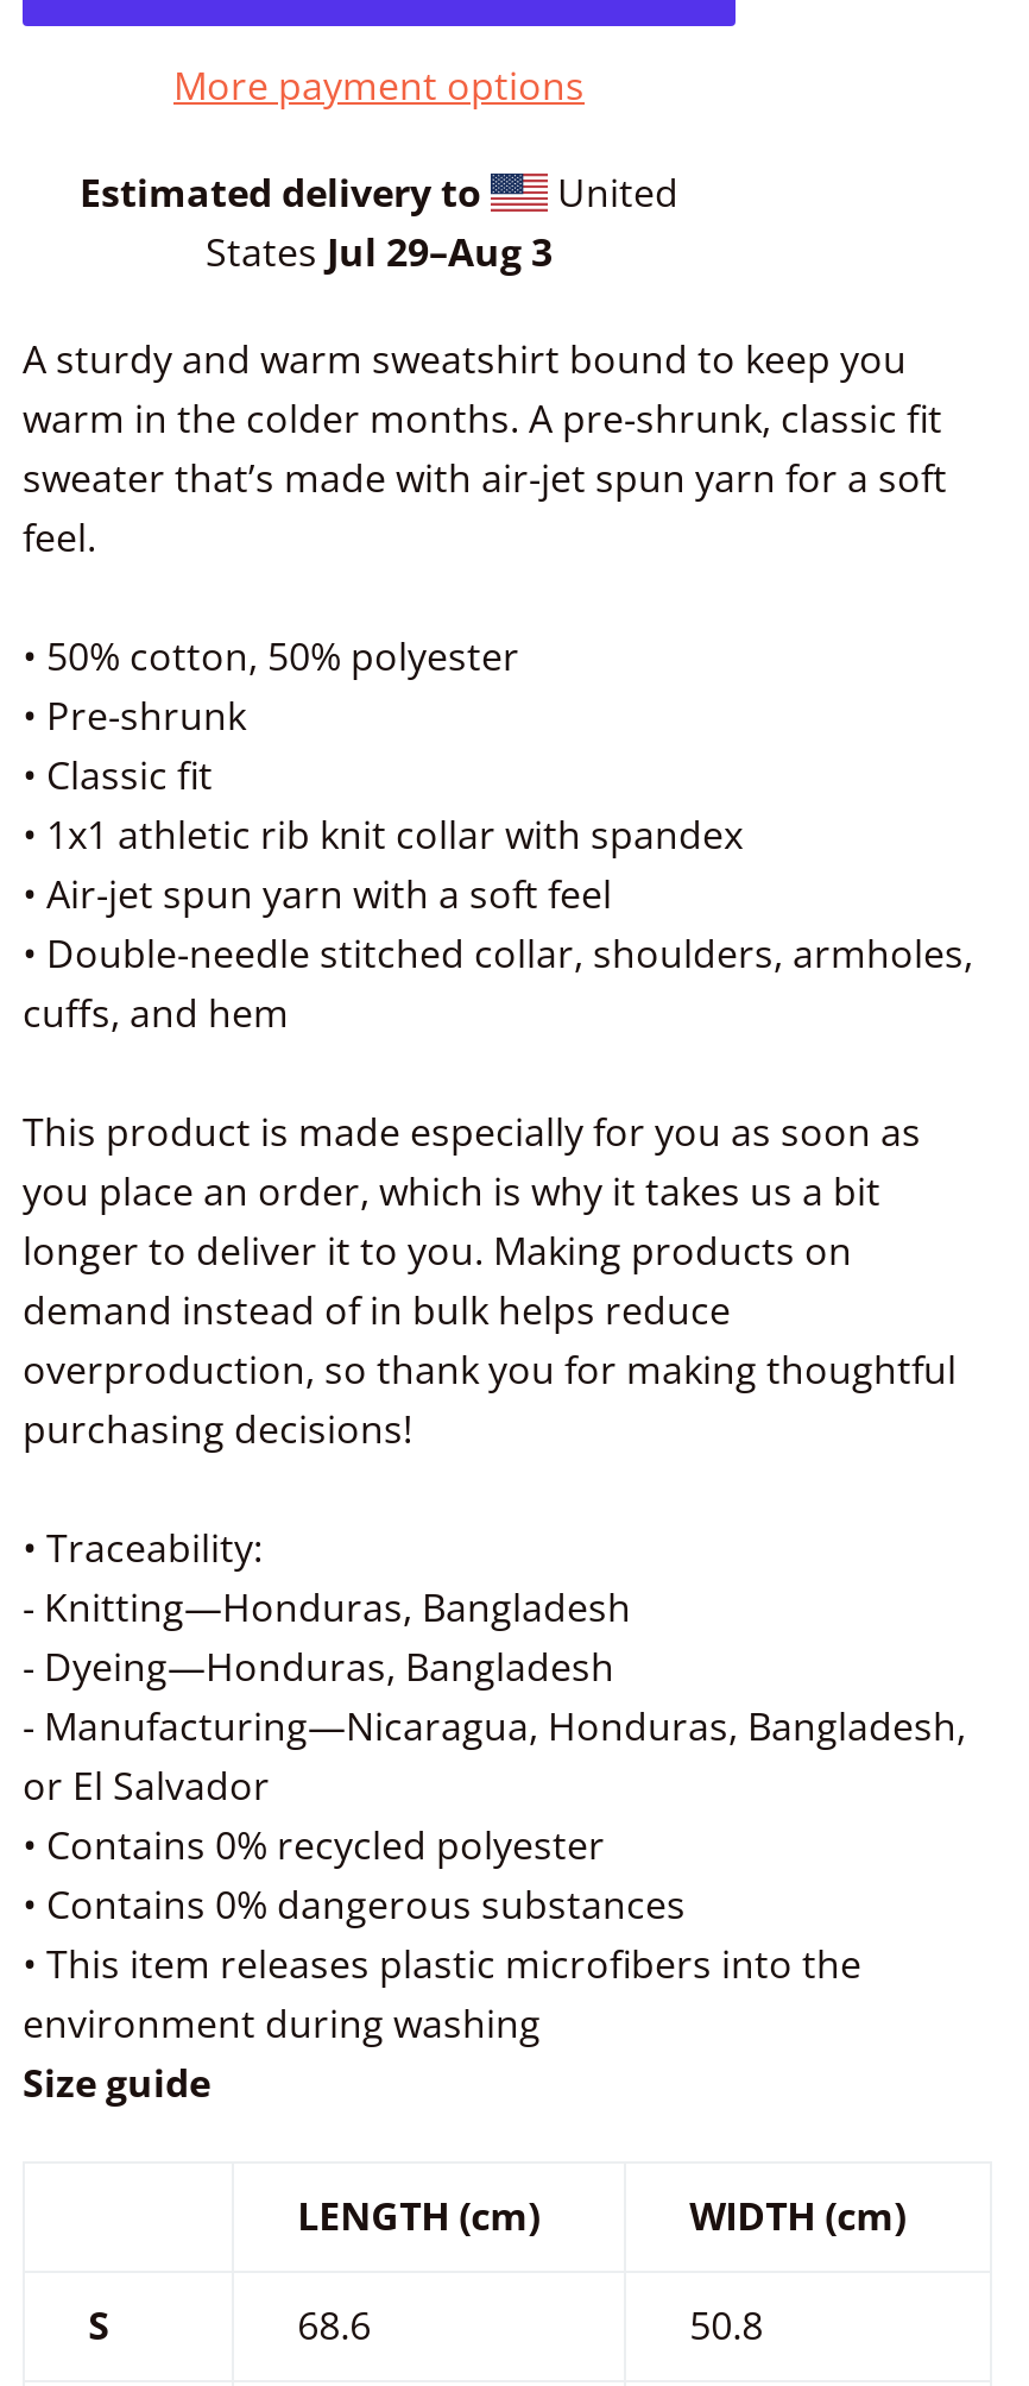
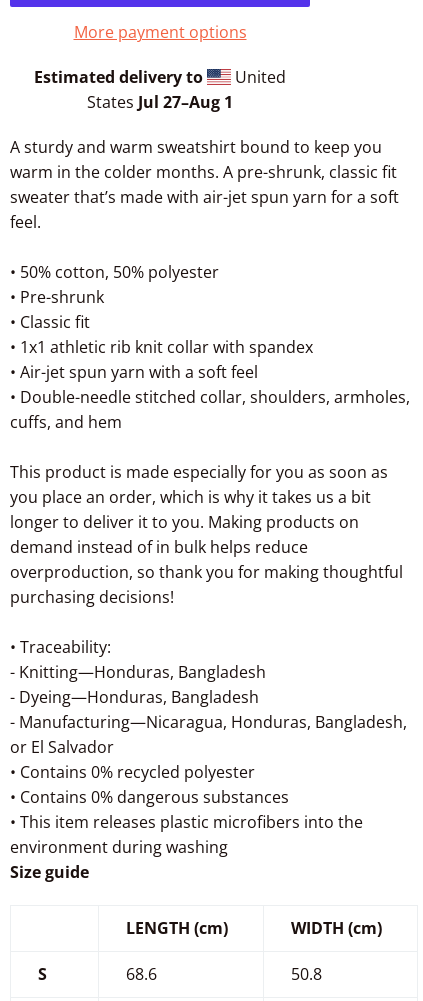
- States Jul 29–Aug 3
+ States Jul 27–Aug 1
